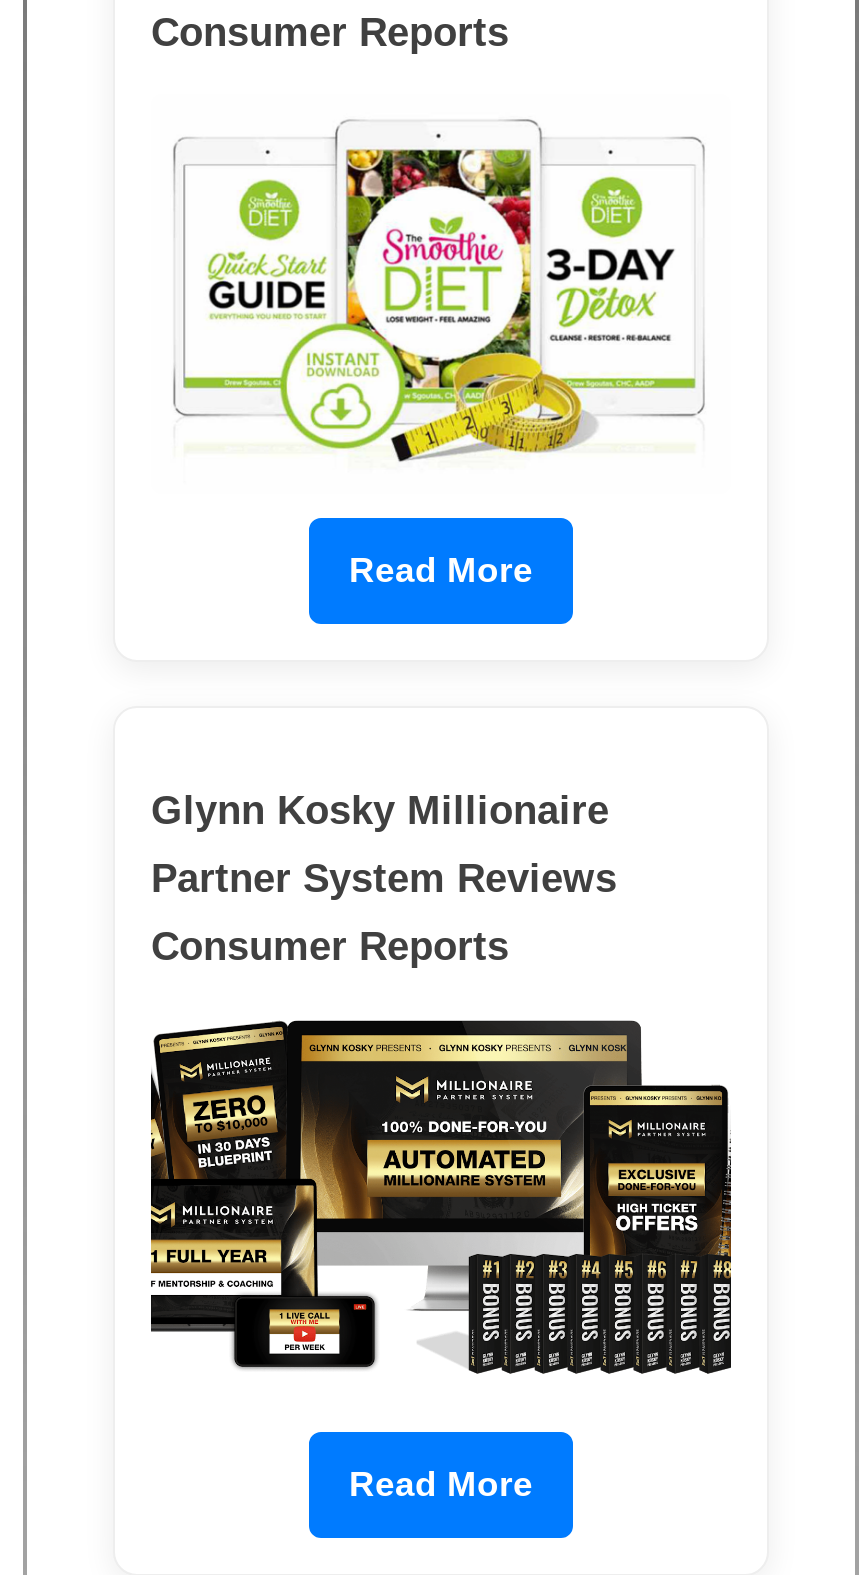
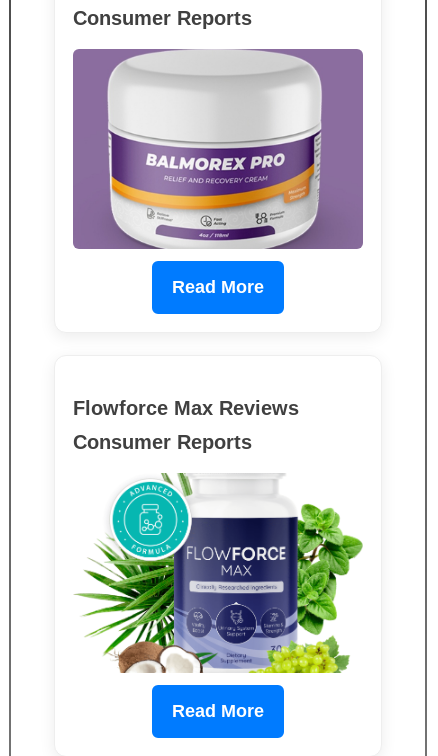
- [image]
+ [image]

- Glynn Kosky Millionaire
- Partner System Reviews
+ Flowforce Max Reviews

- [image]
+ [image]
